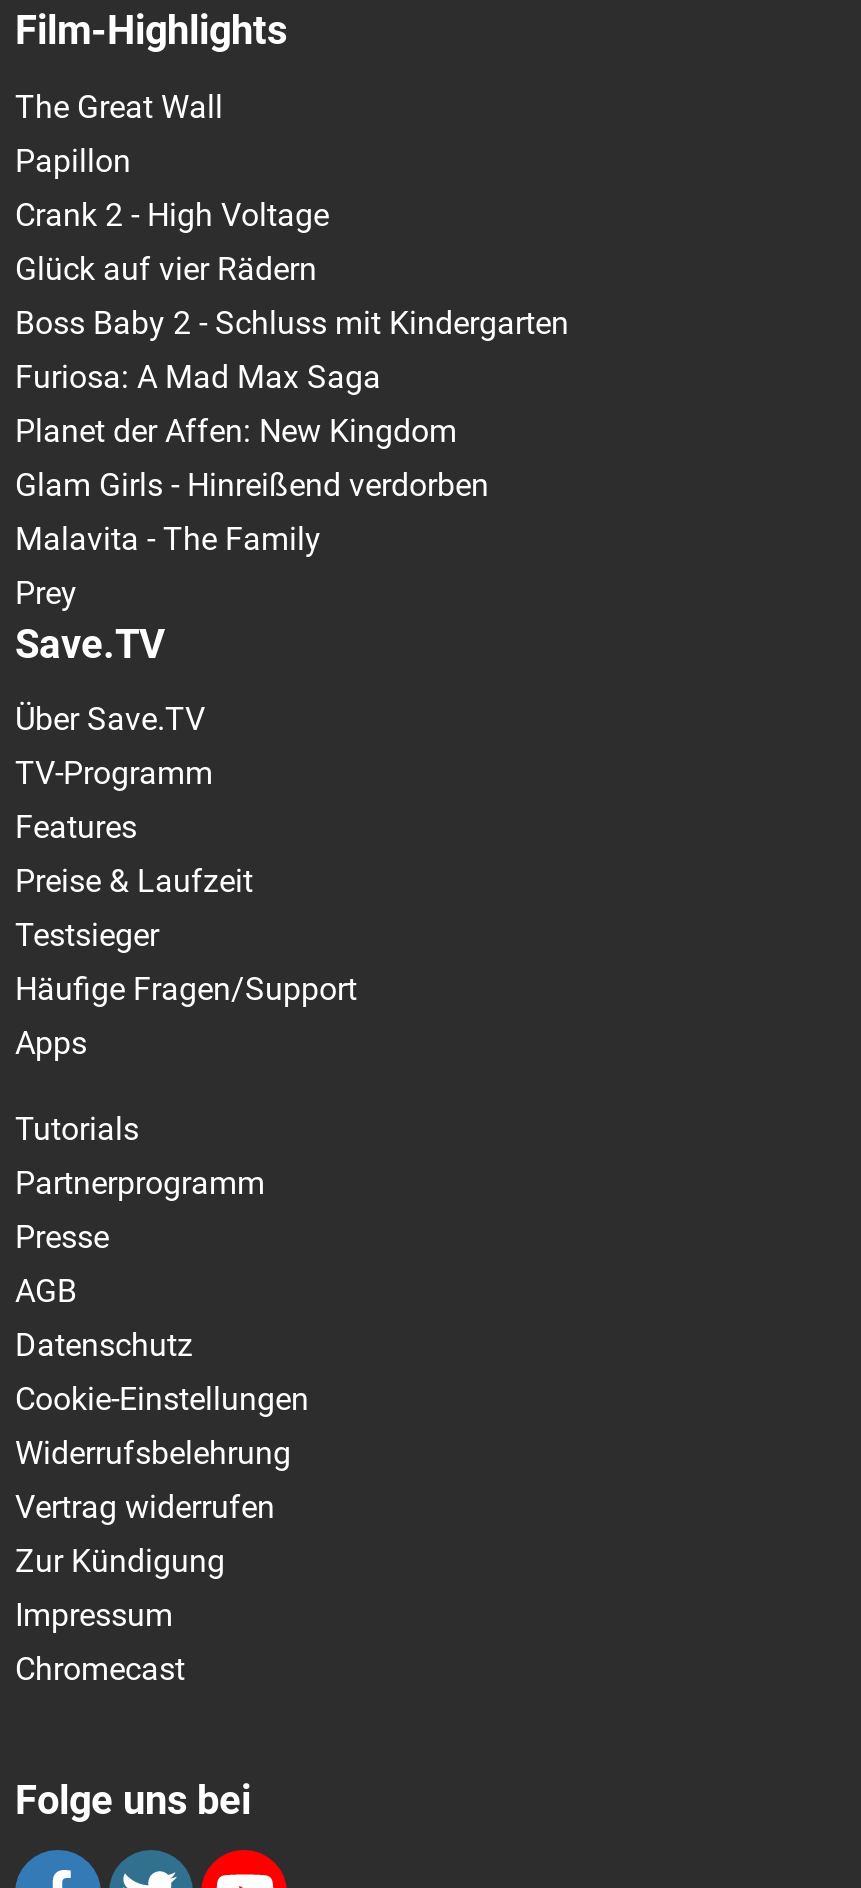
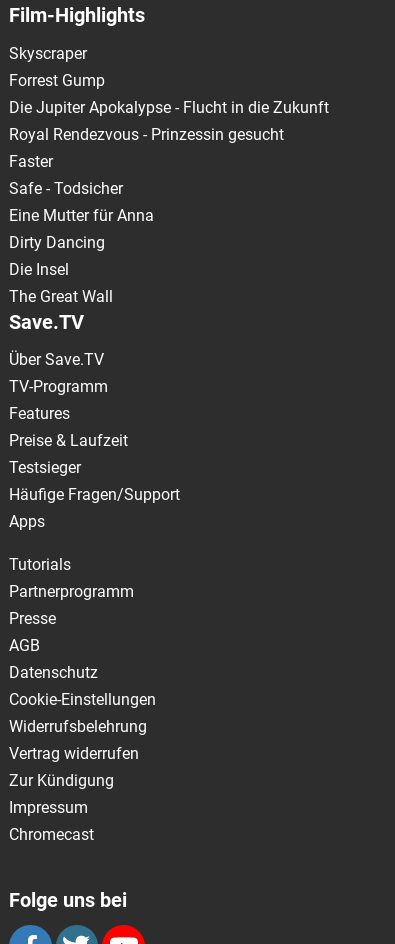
+ Skyscraper
+ Forrest Gump
+ Die Jupiter Apokalypse - Flucht in die Zukunft
+ Royal Rendezvous - Prinzessin gesucht
+ Faster
+ Safe - Todsicher
+ Eine Mutter für Anna
+ Dirty Dancing
+ Die Insel

moved down: The Great Wall

- Papillon
- Crank 2 - High Voltage
- Glück auf vier Rädern
- Boss Baby 2 - Schluss mit Kindergarten
- Furiosa: A Mad Max Saga
- Planet der Affen: New Kingdom
- Glam Girls - Hinreißend verdorben
- Malavita - The Family
- Prey
